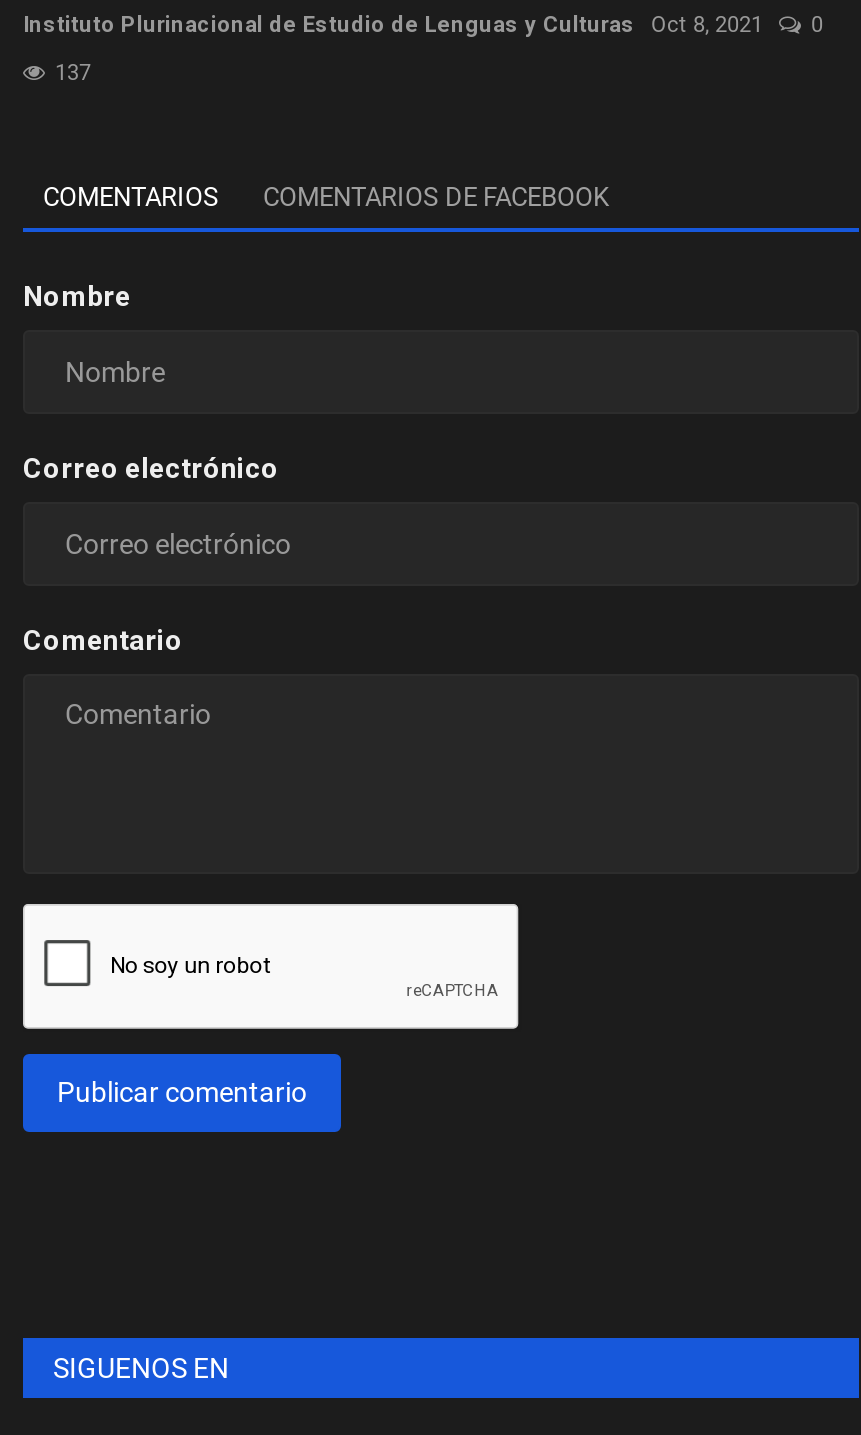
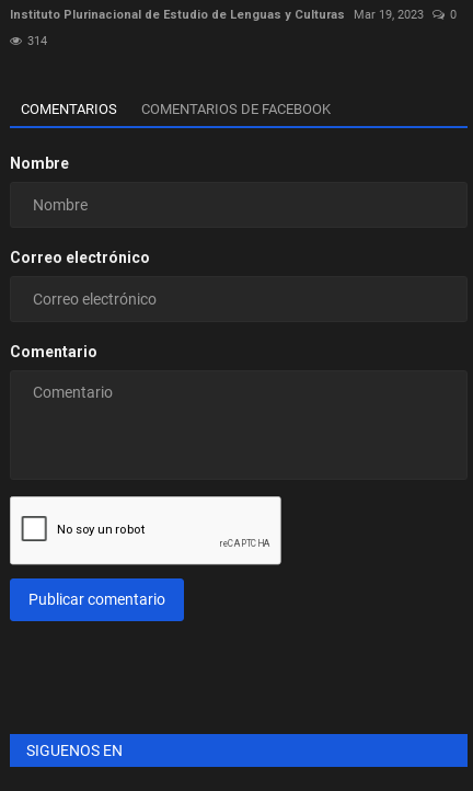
- Instituto Plurinacional de Estudio de Lenguas y Culturas Oct 8, 2021 0
+ Instituto Plurinacional de Estudio de Lenguas y Culturas Mar 19, 2023 0

- 137
+ 314
